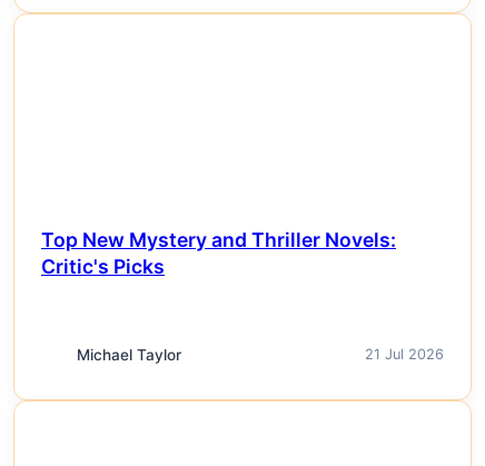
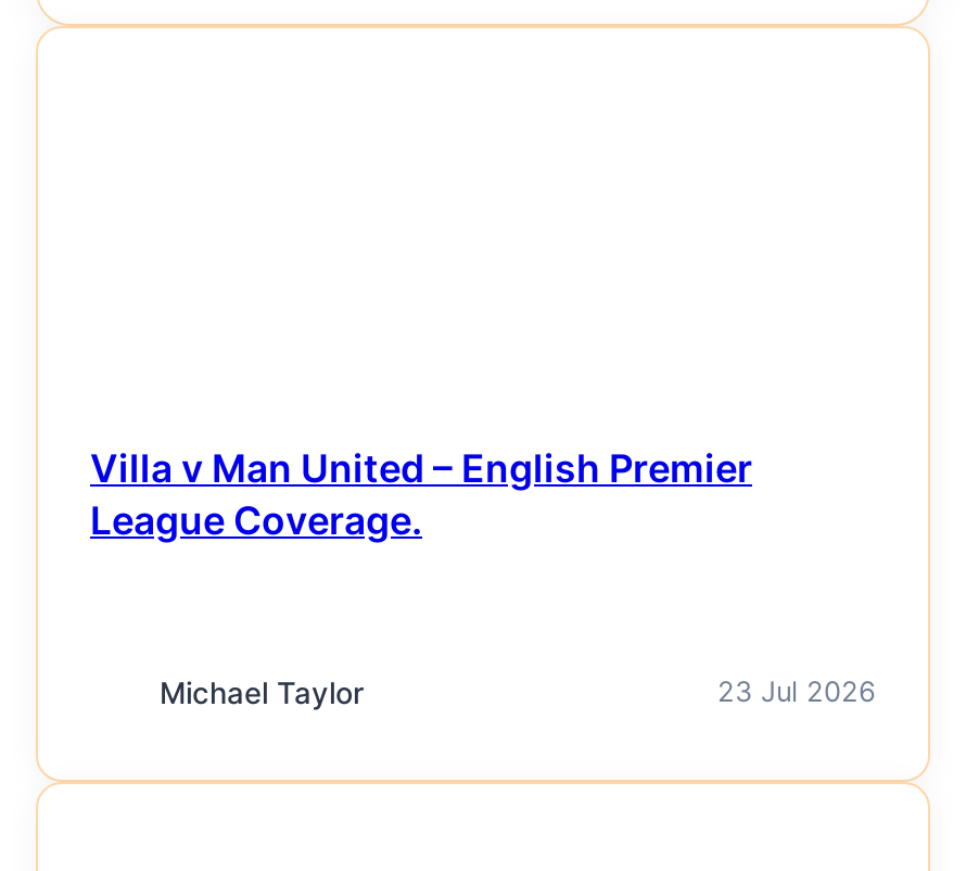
- Top New Mystery and Thriller Novels:
- Critic's Picks
+ Villa v Man United – English Premier
+ League Coverage.

- 21 Jul 2026
+ 23 Jul 2026
